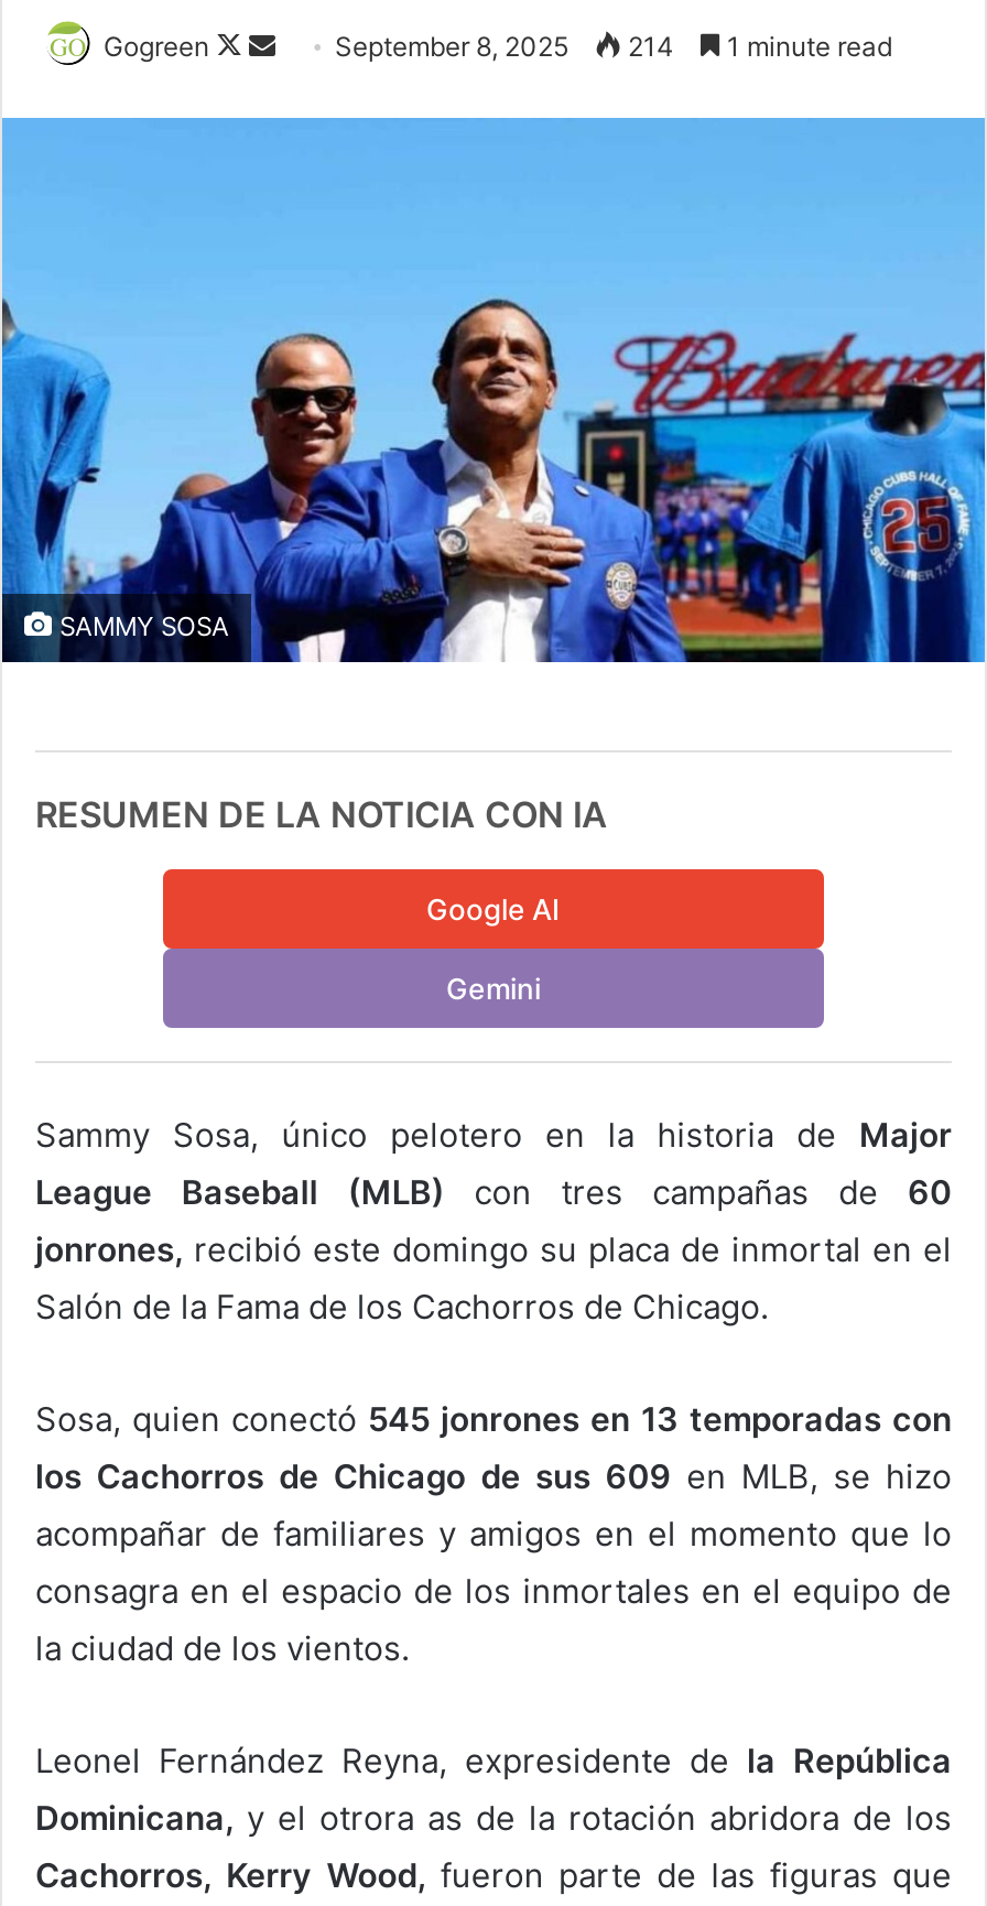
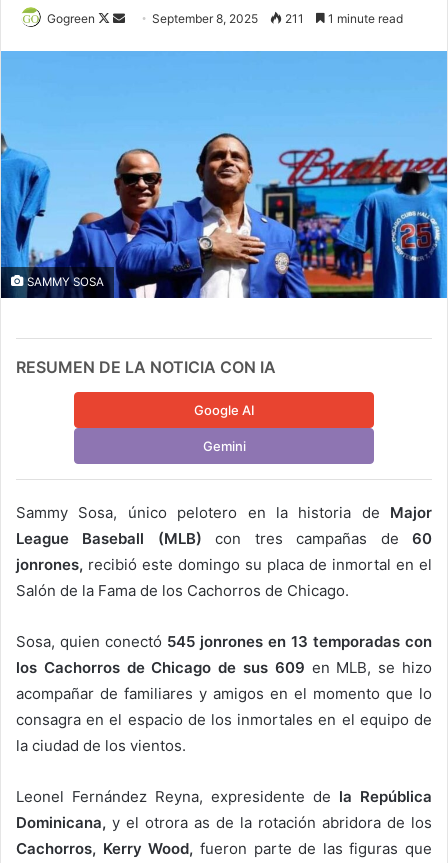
- 214
+ 211
